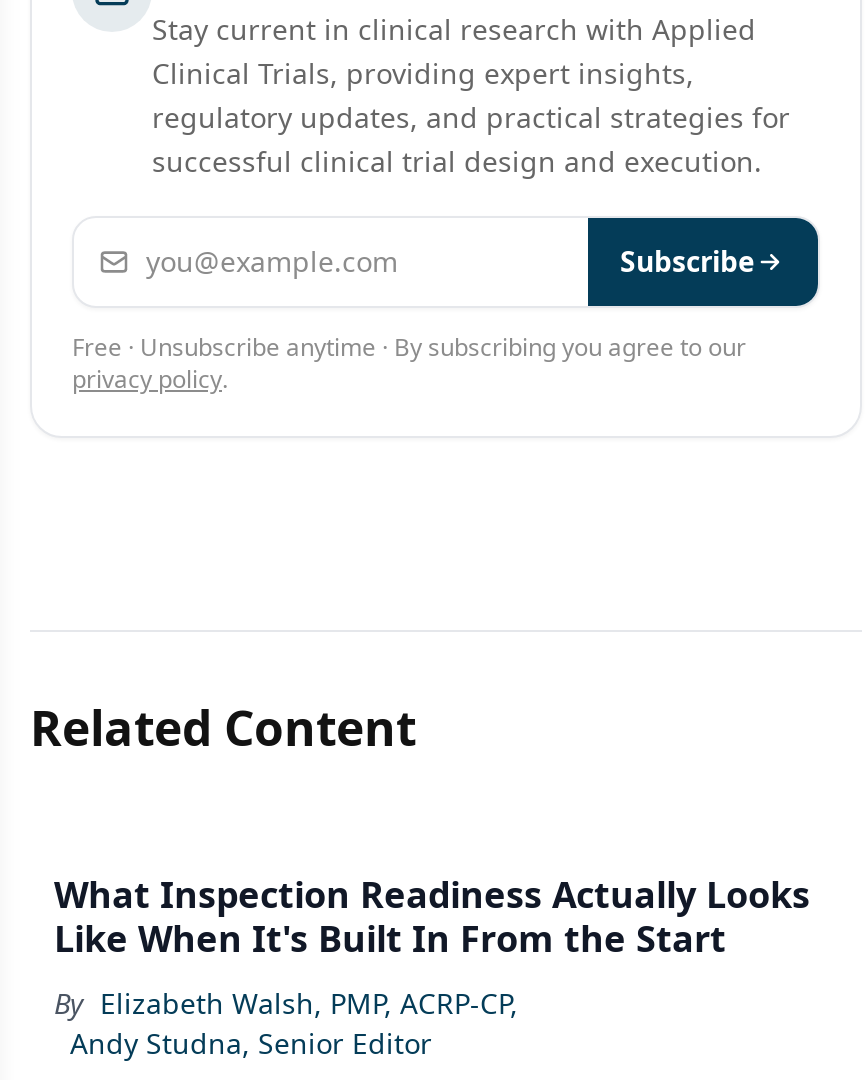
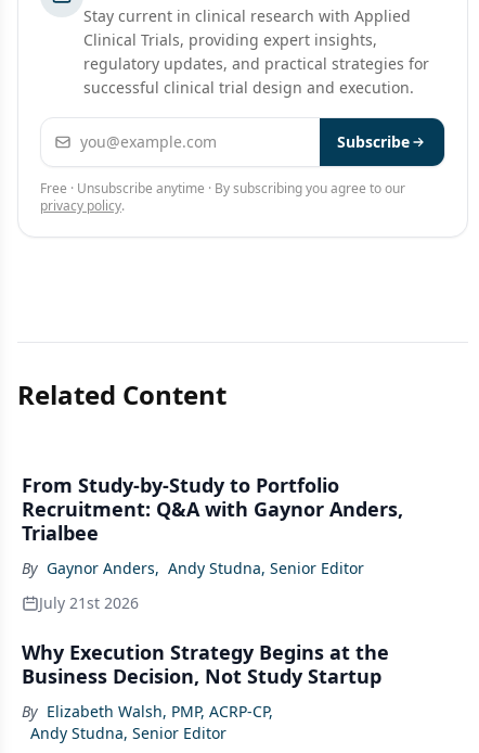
- What Inspection Readiness Actually Looks
- Like When It's Built In From the Start
+ From Study-by-Study to Portfolio
+ Recruitment: Q&A with Gaynor Anders,
+ Trialbee
+ By Gaynor Anders, Andy Studna, Senior Editor
+ July 21st 2026
+ Why Execution Strategy Begins at the
+ Business Decision, Not Study Startup
